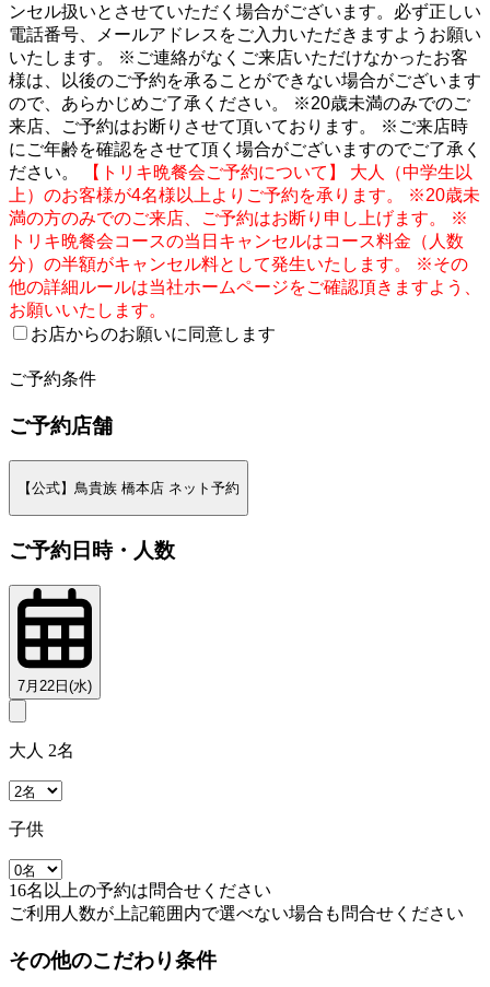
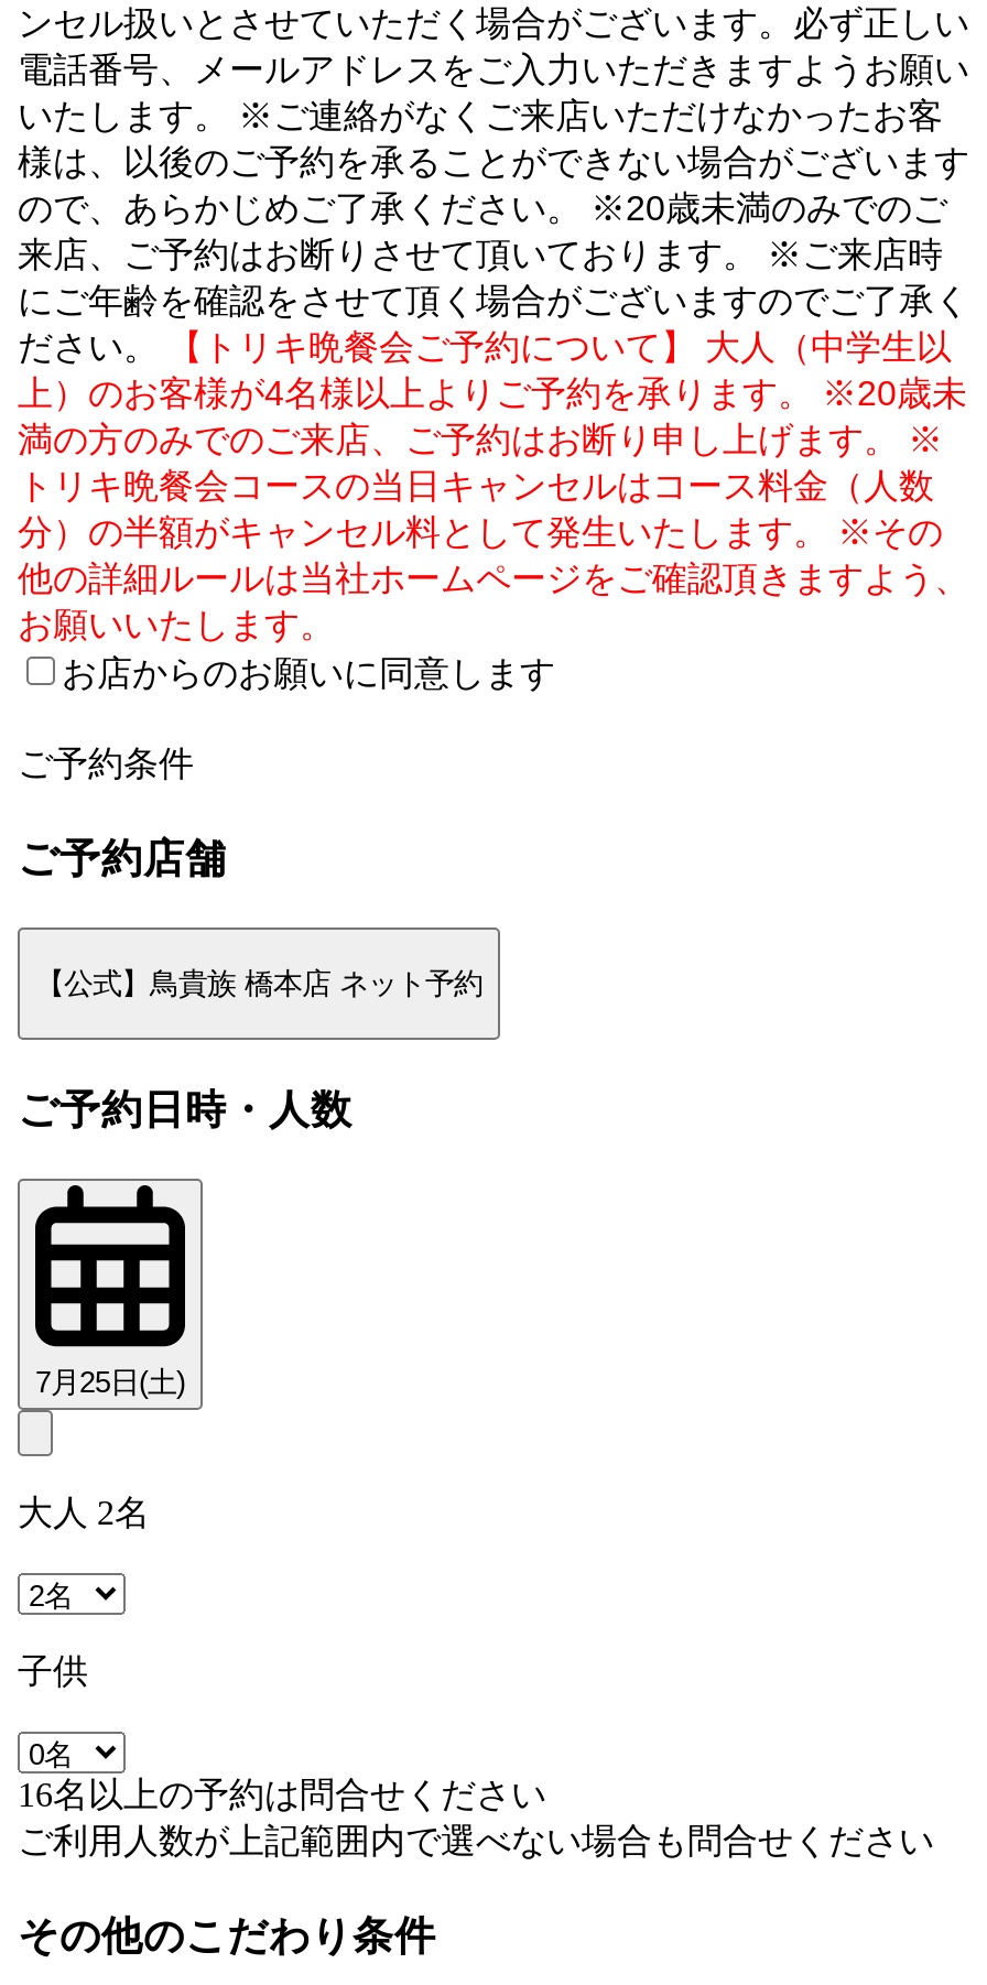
- 7月22日(水)
+ 7月25日(土)
